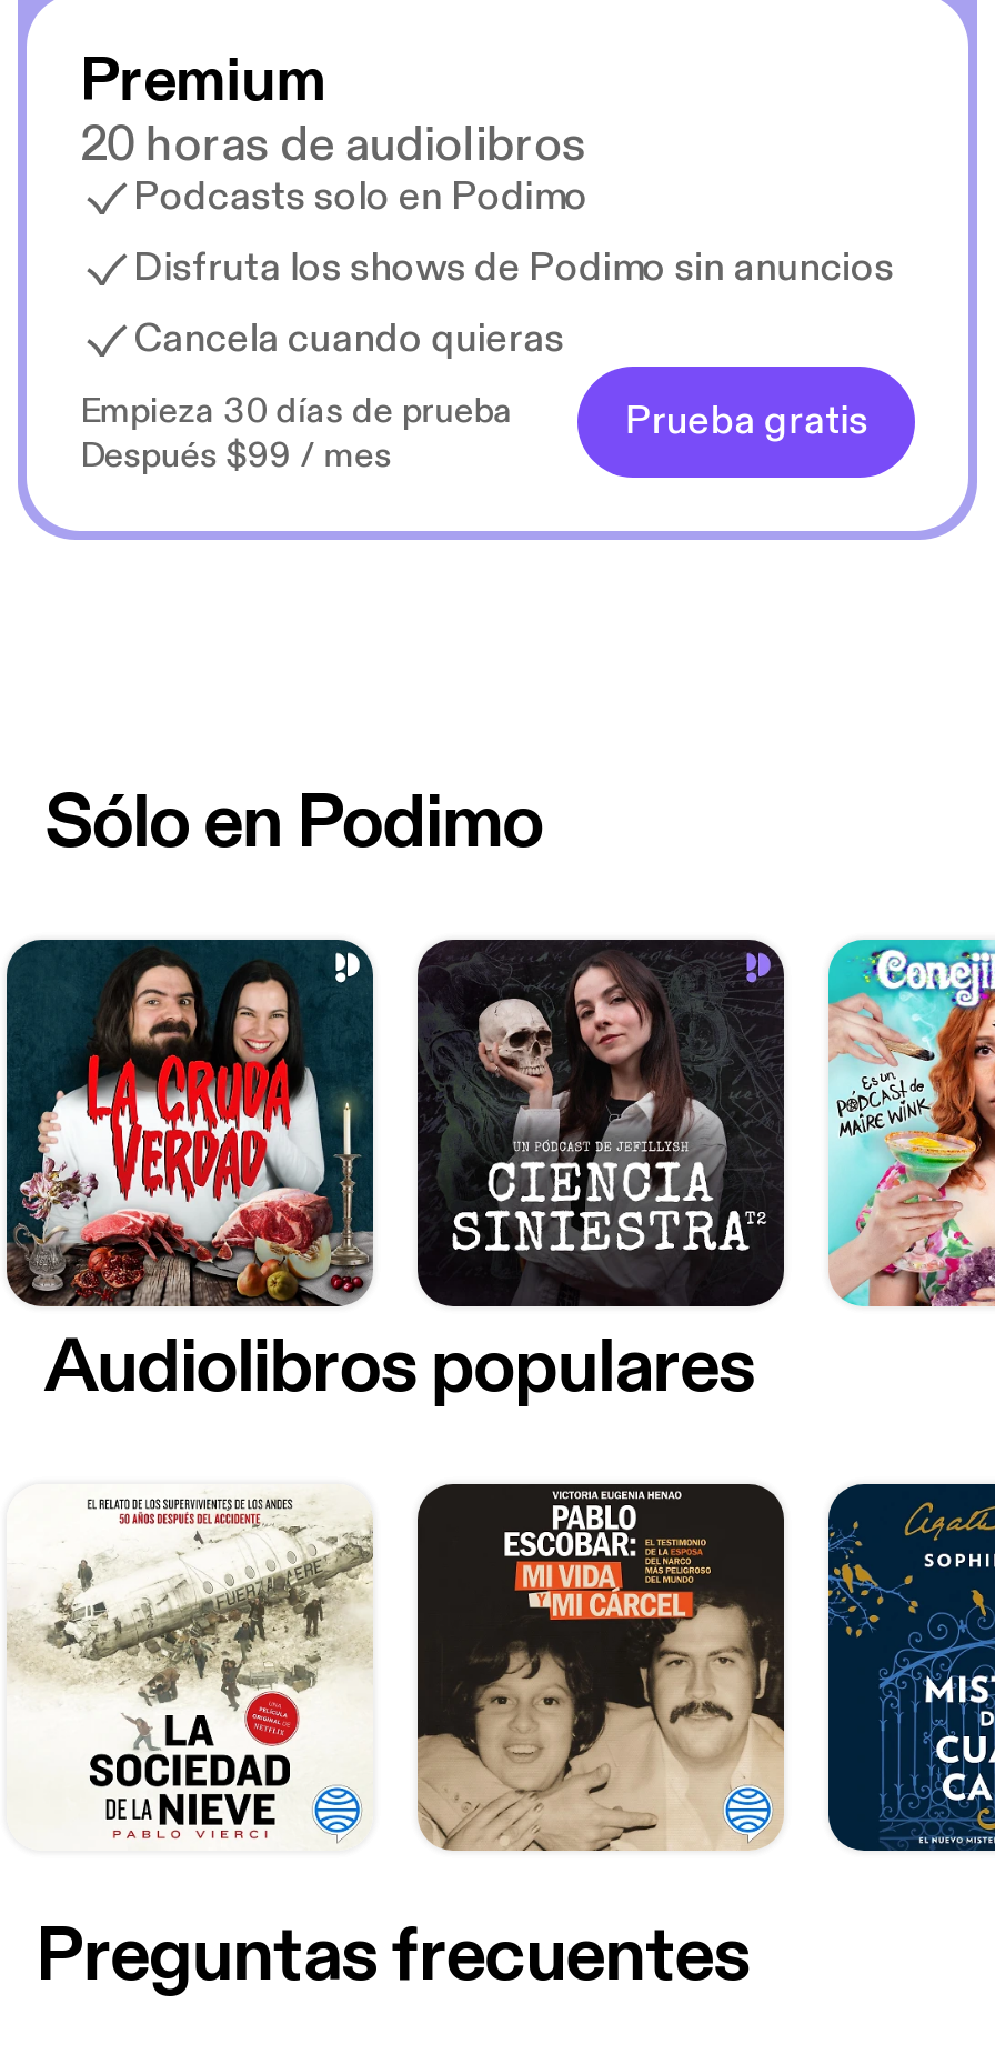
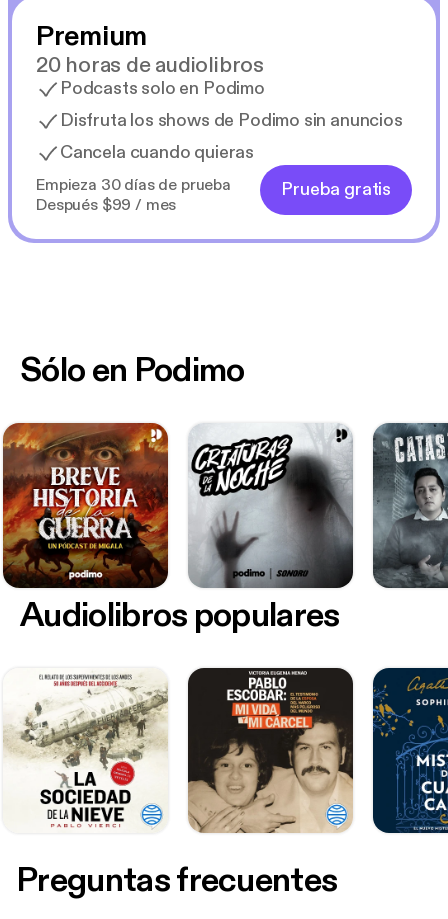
- [image]
+ [image]

- [image]
+ [image]

- [image]
+ [image]
